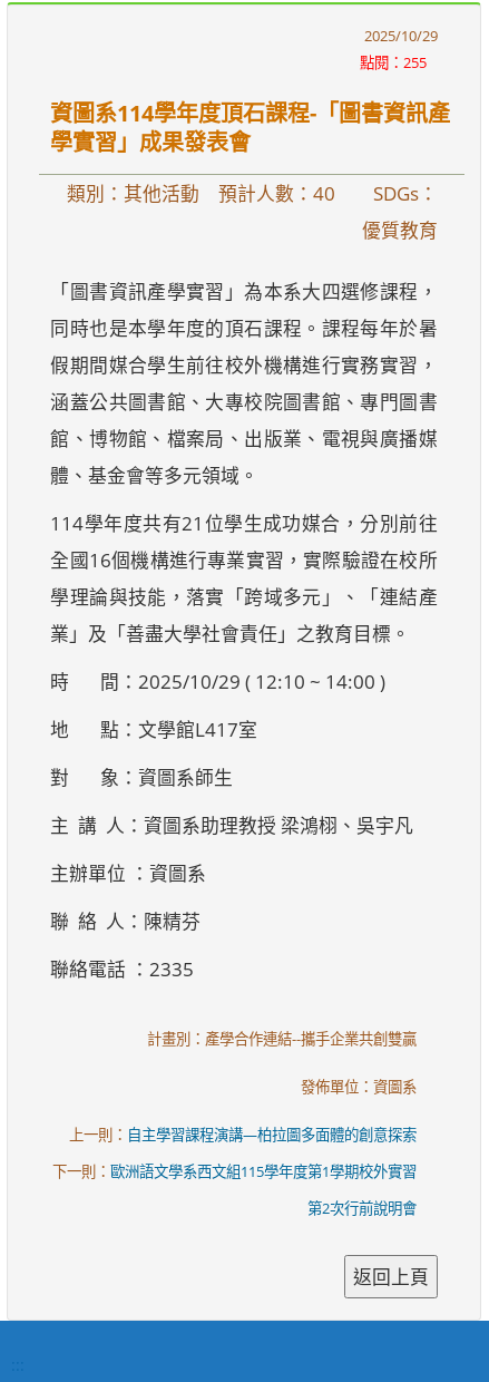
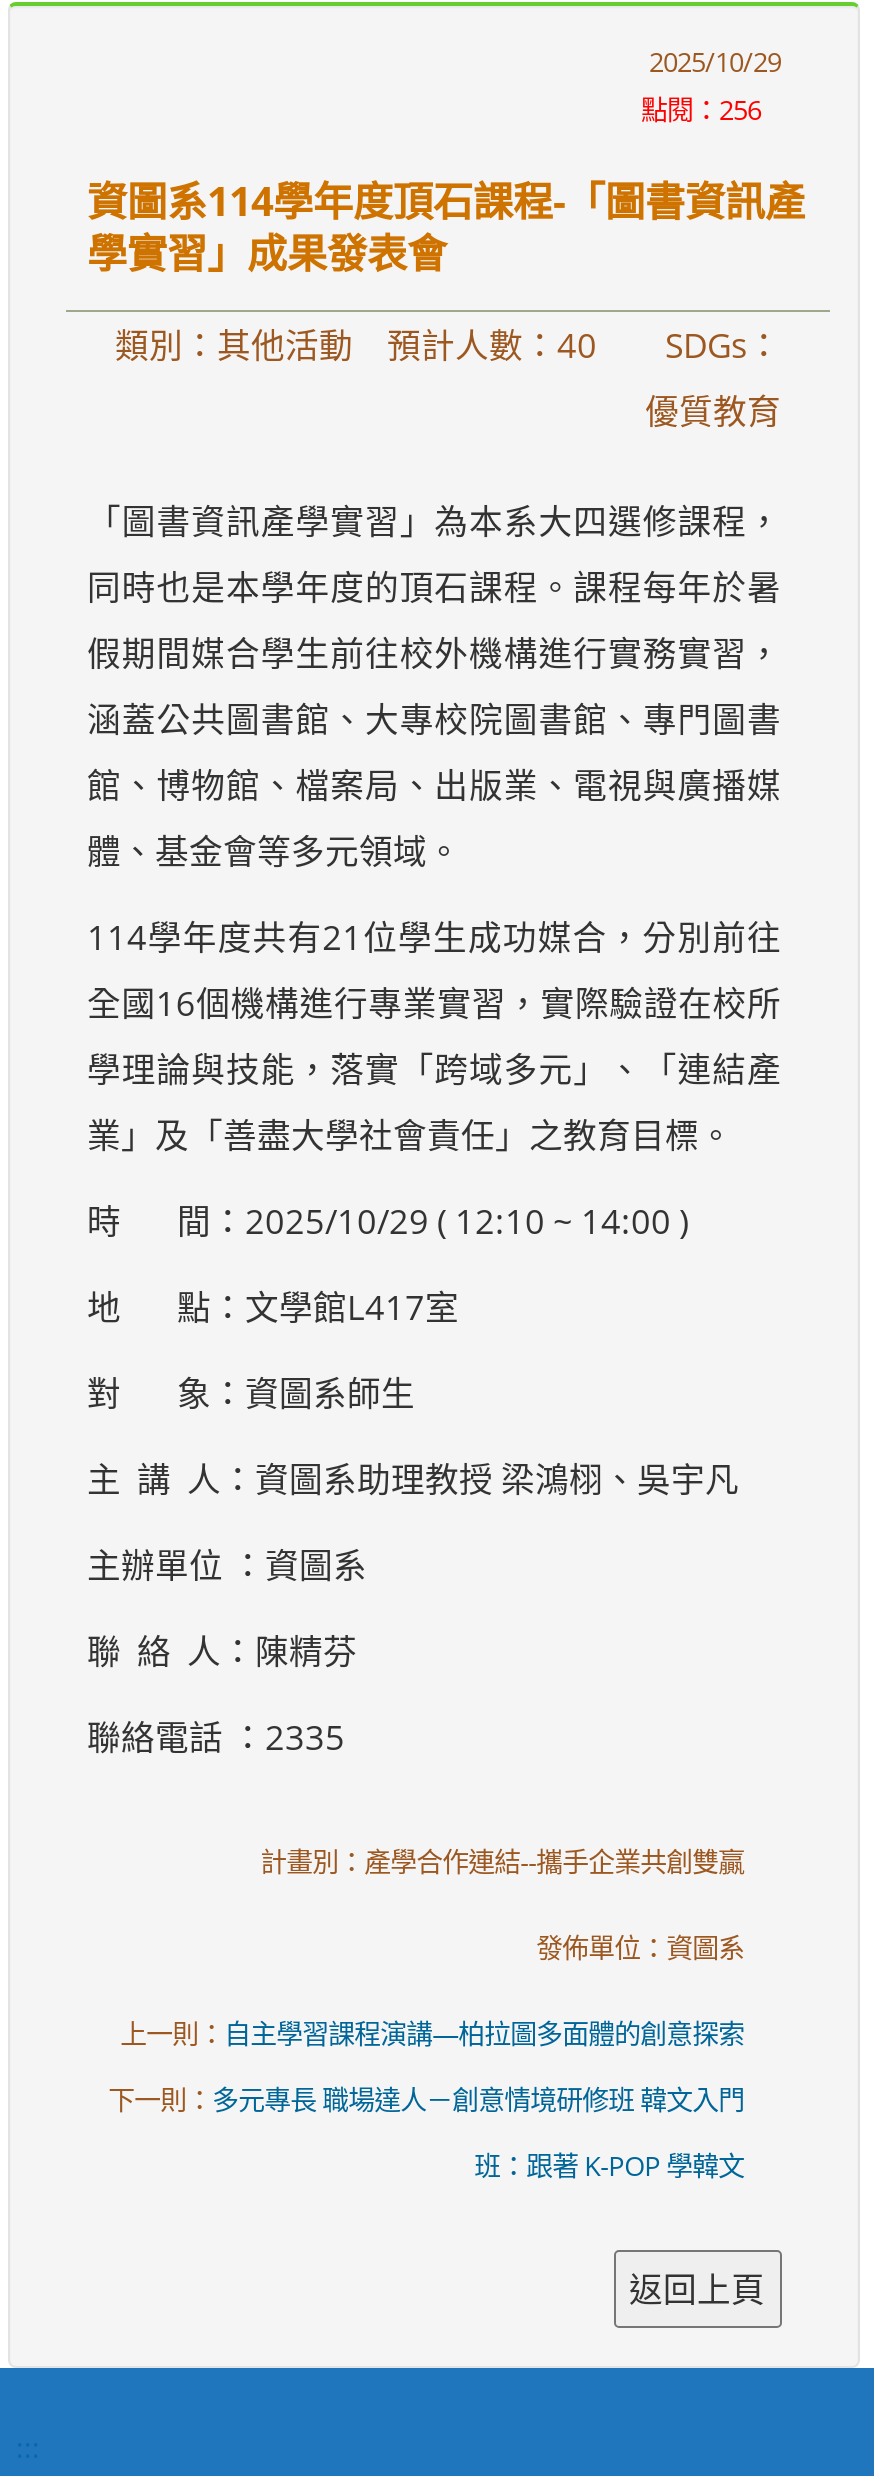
- 點閱：255
+ 點閱：256

- 下一則：歐洲語文學系西文組115學年度第1學期校外實習
+ 下一則：多元專長 職場達人－創意情境研修班 韓文入門

- 第2次行前說明會
+ 班：跟著 K-POP 學韓文
